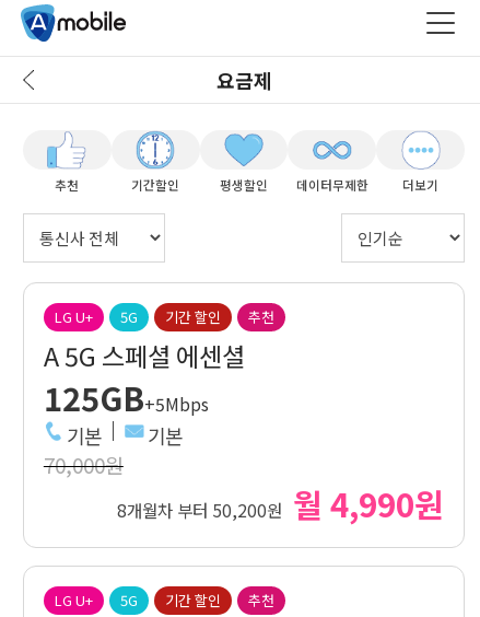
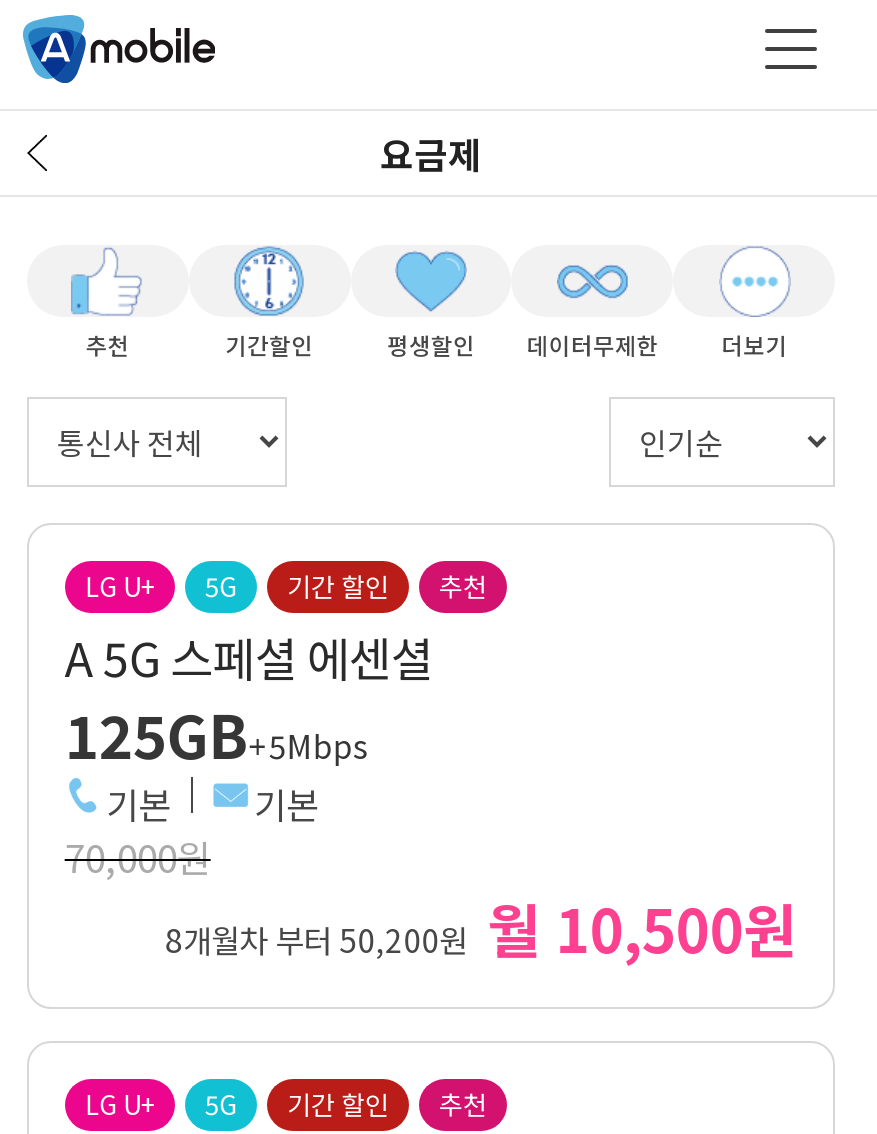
- 8개월차 부터 50,200원 월 4,990원
+ 8개월차 부터 50,200원 월 10,500원
